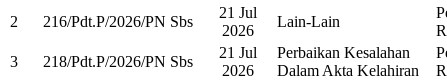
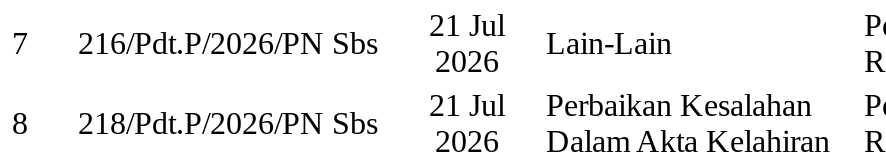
- 2 216/Pdt.P/2026/PN Sbs
+ 7 216/Pdt.P/2026/PN Sbs

- 3 218/Pdt.P/2026/PN Sbs
+ 8 218/Pdt.P/2026/PN Sbs
